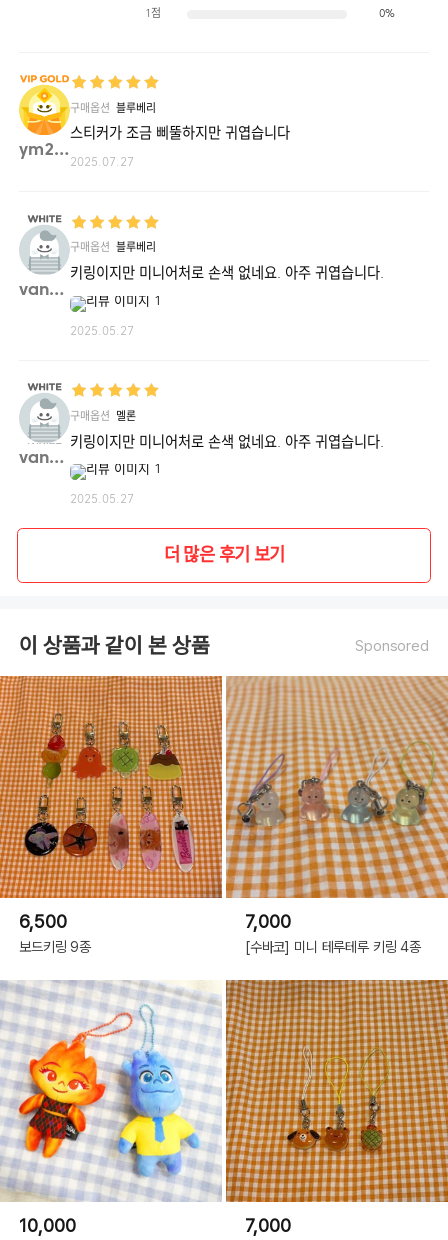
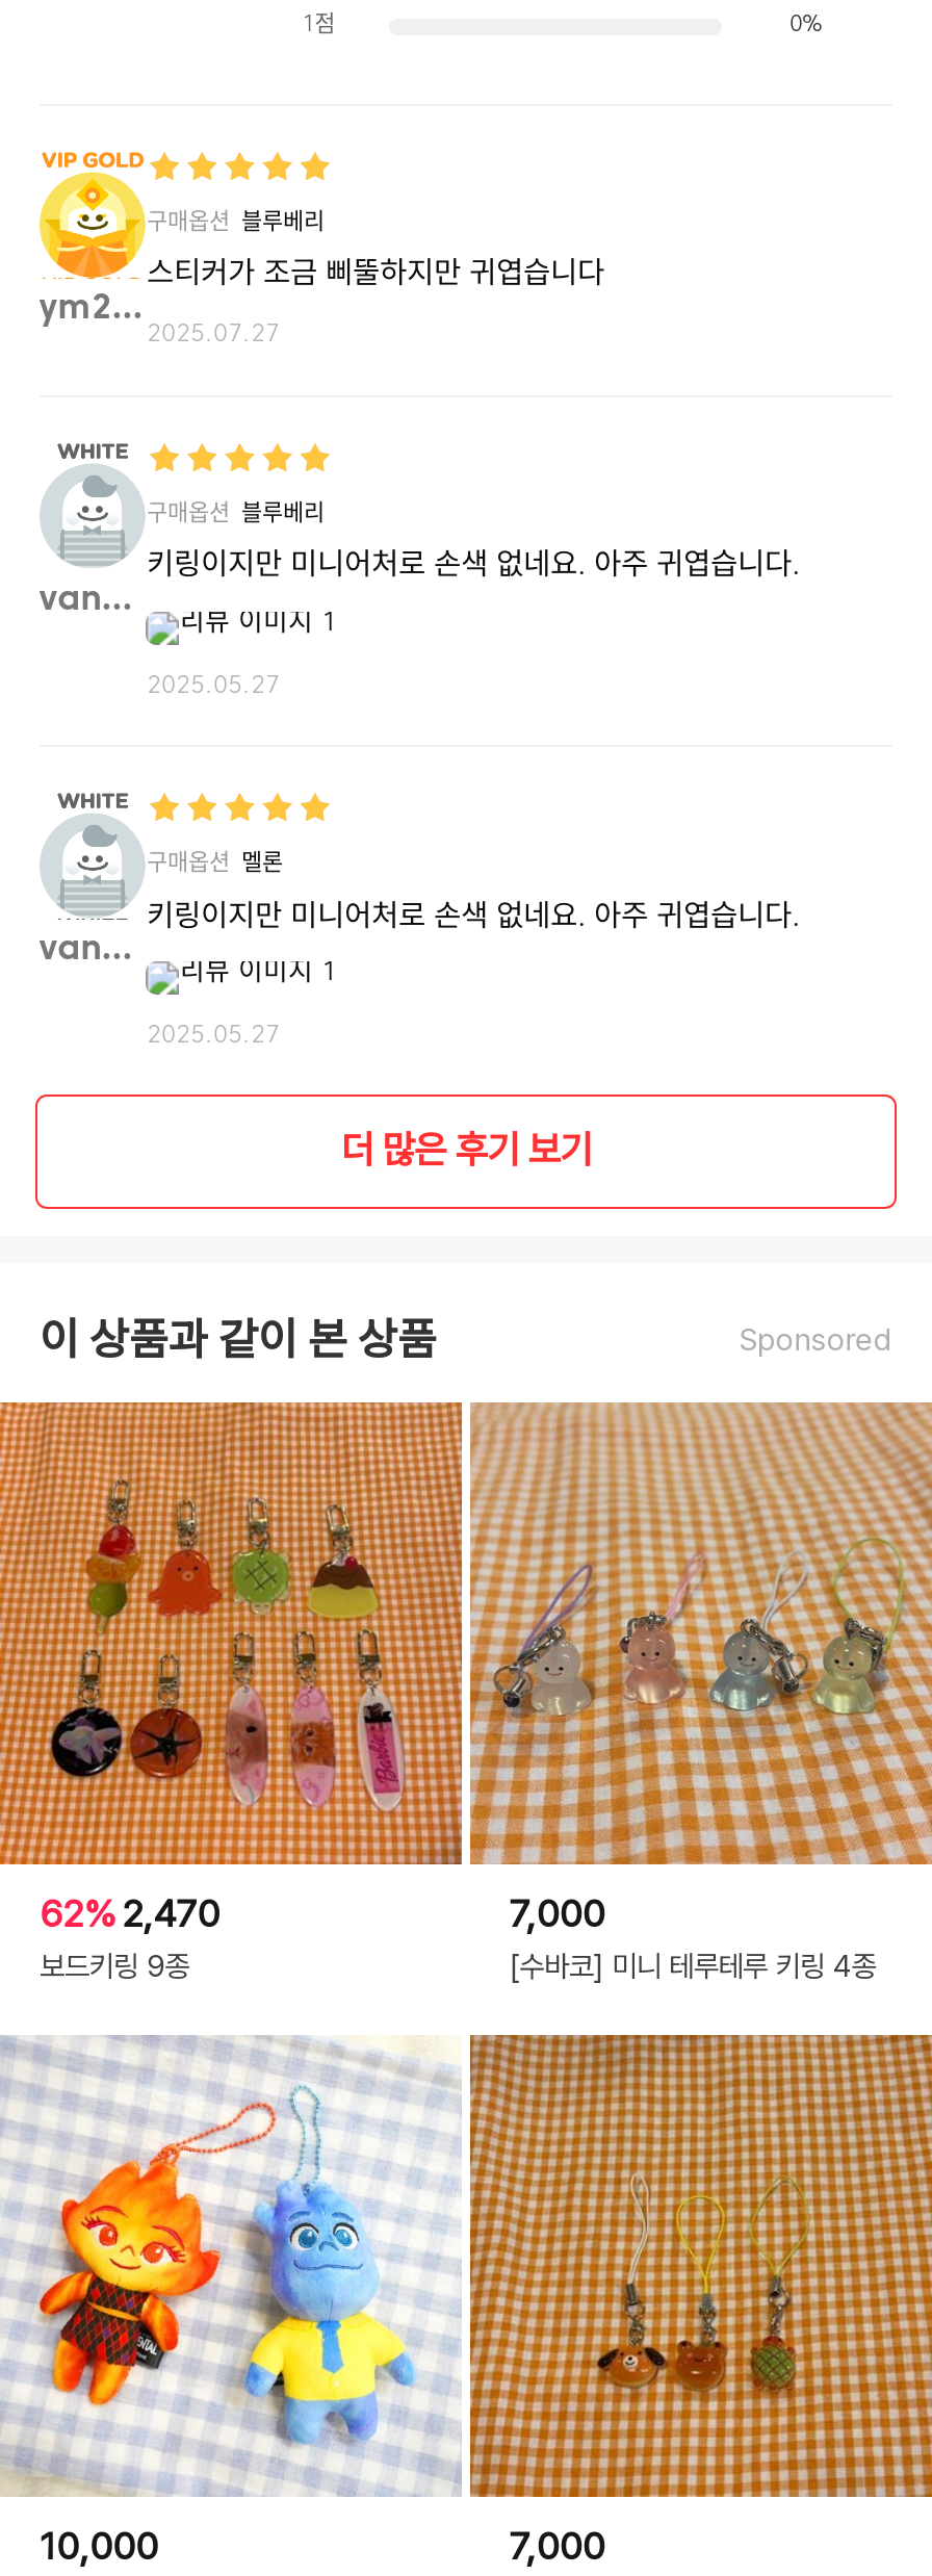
- 6,500
+ 62% 2,470
